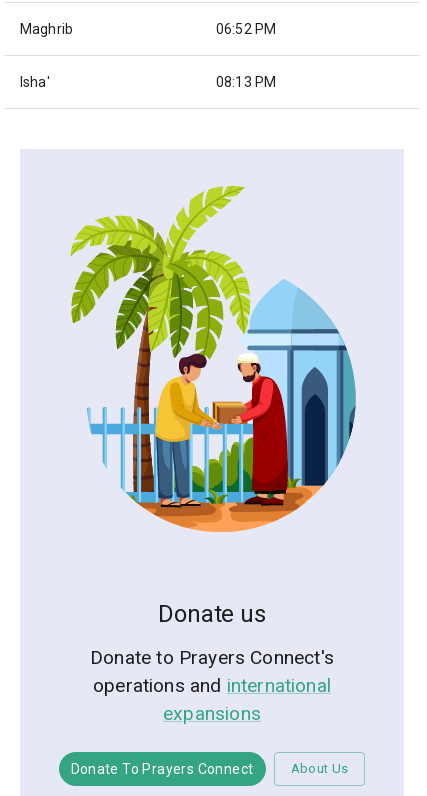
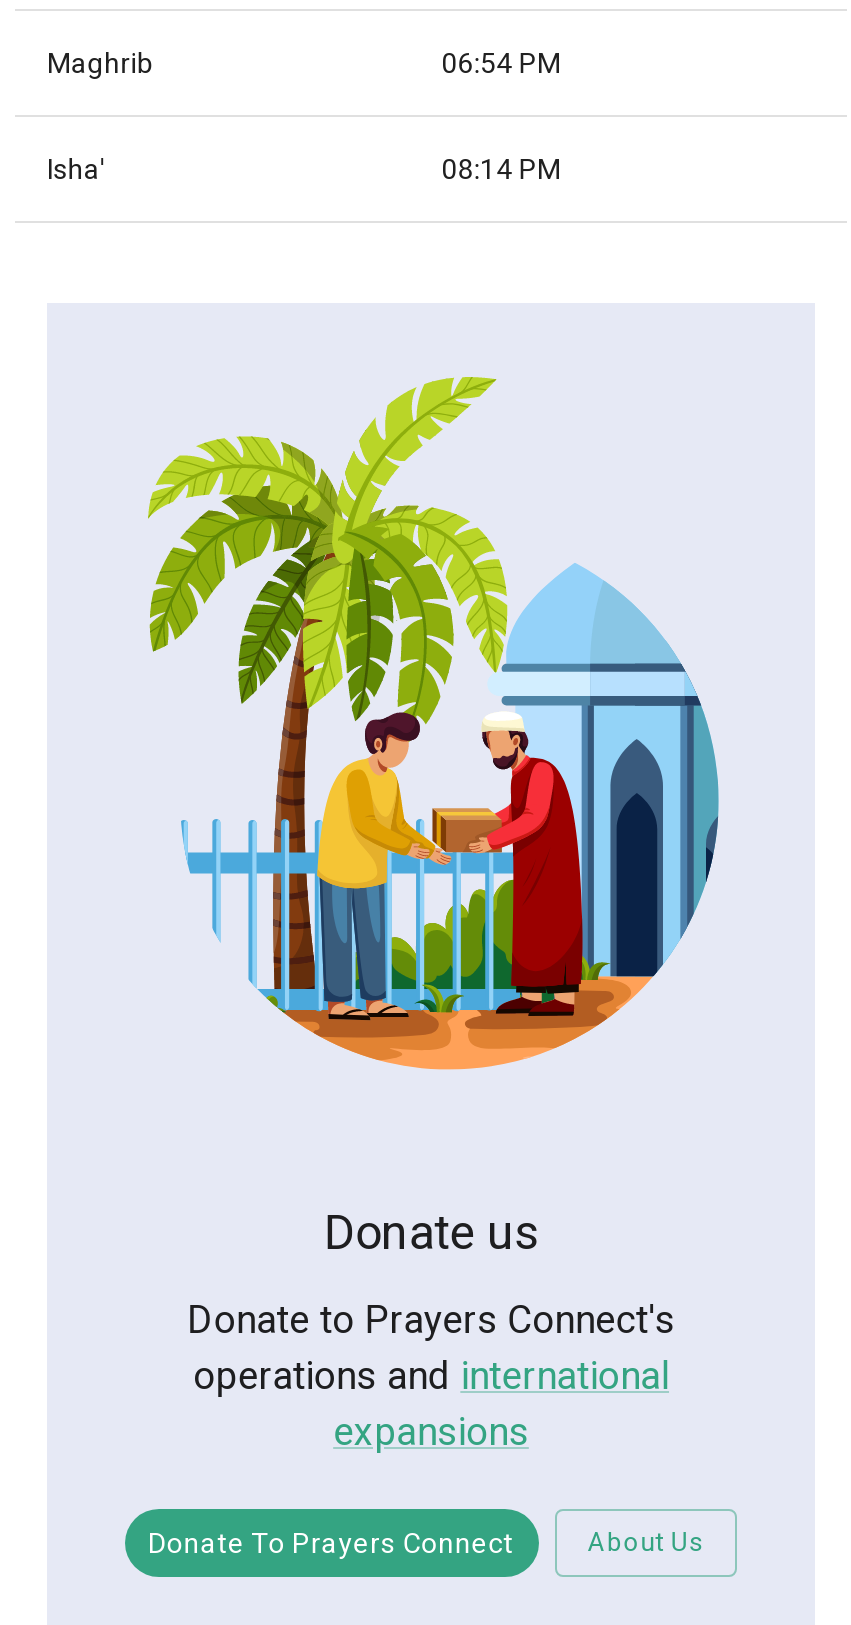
- 06:52 PM
+ 06:54 PM

- 08:13 PM
+ 08:14 PM
